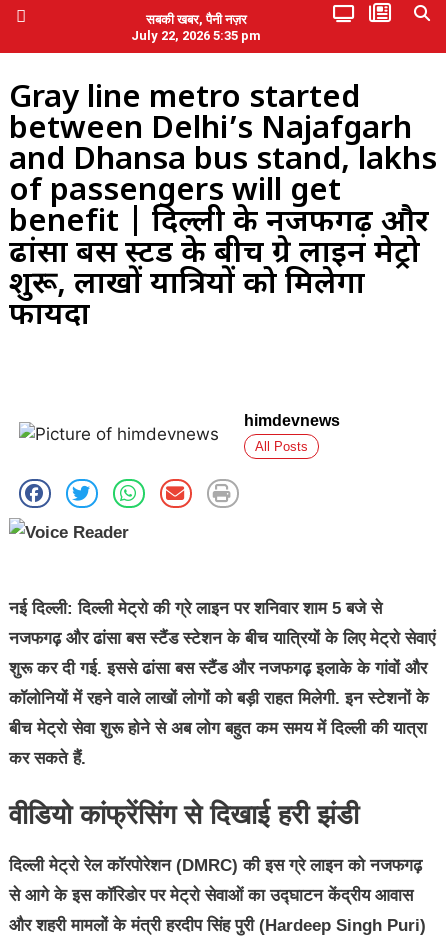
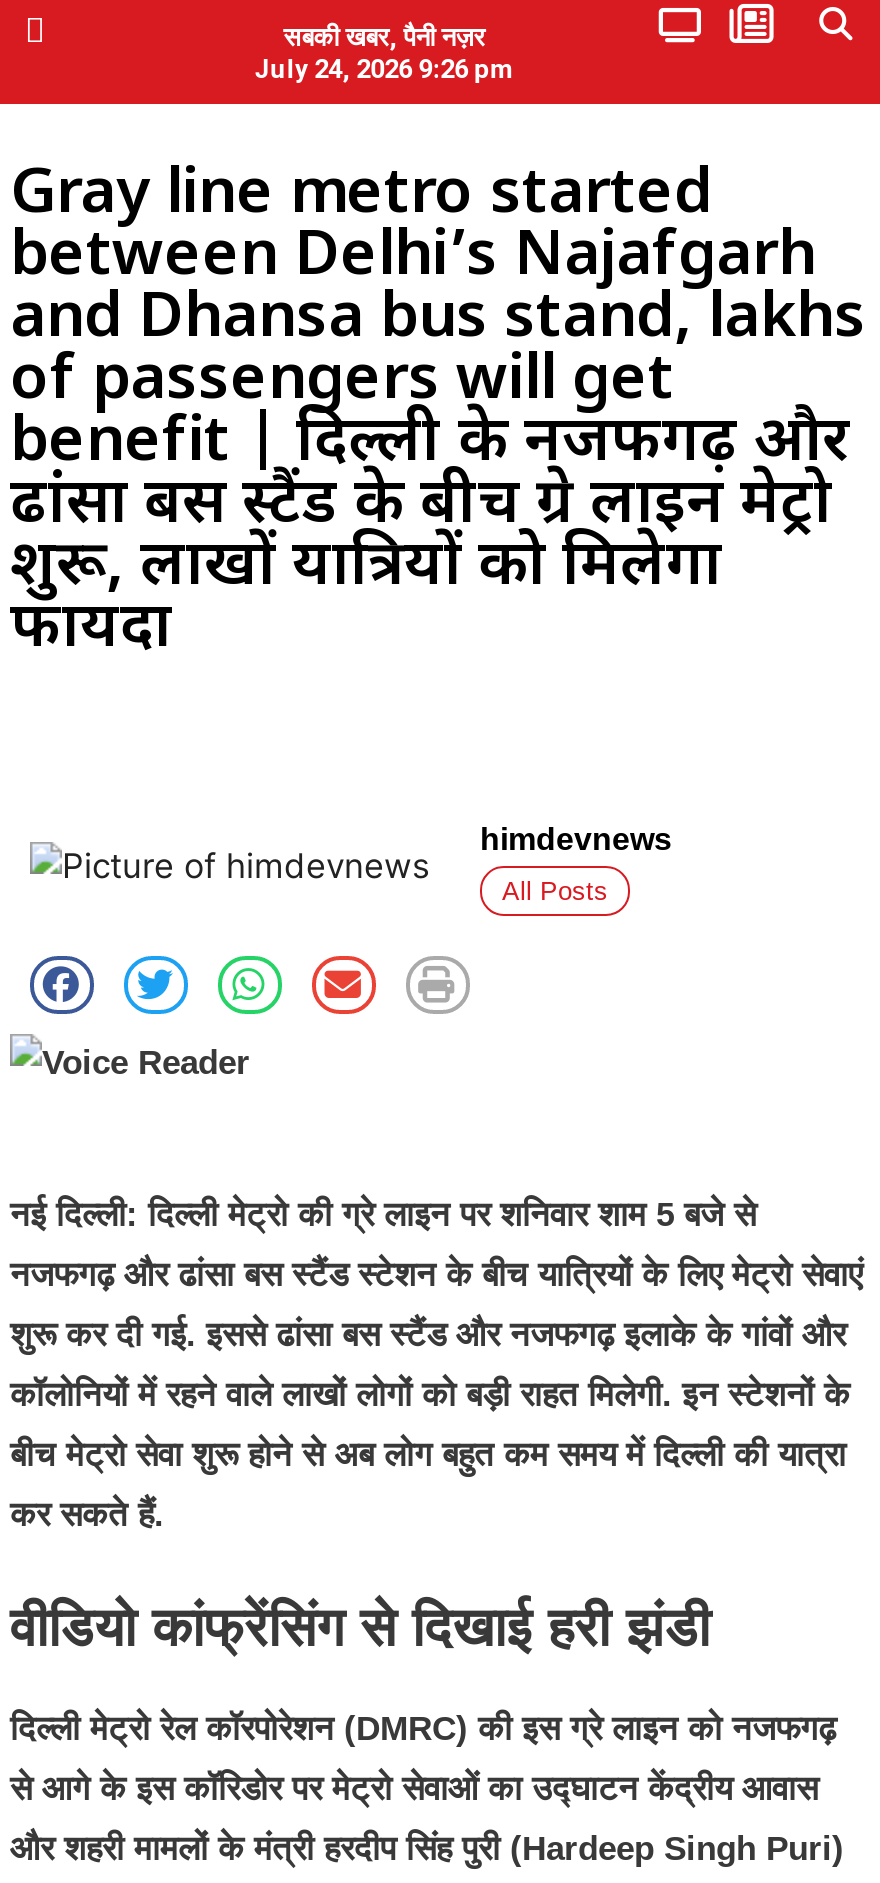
- July 22, 2026 5:35 pm
+ July 24, 2026 9:26 pm
